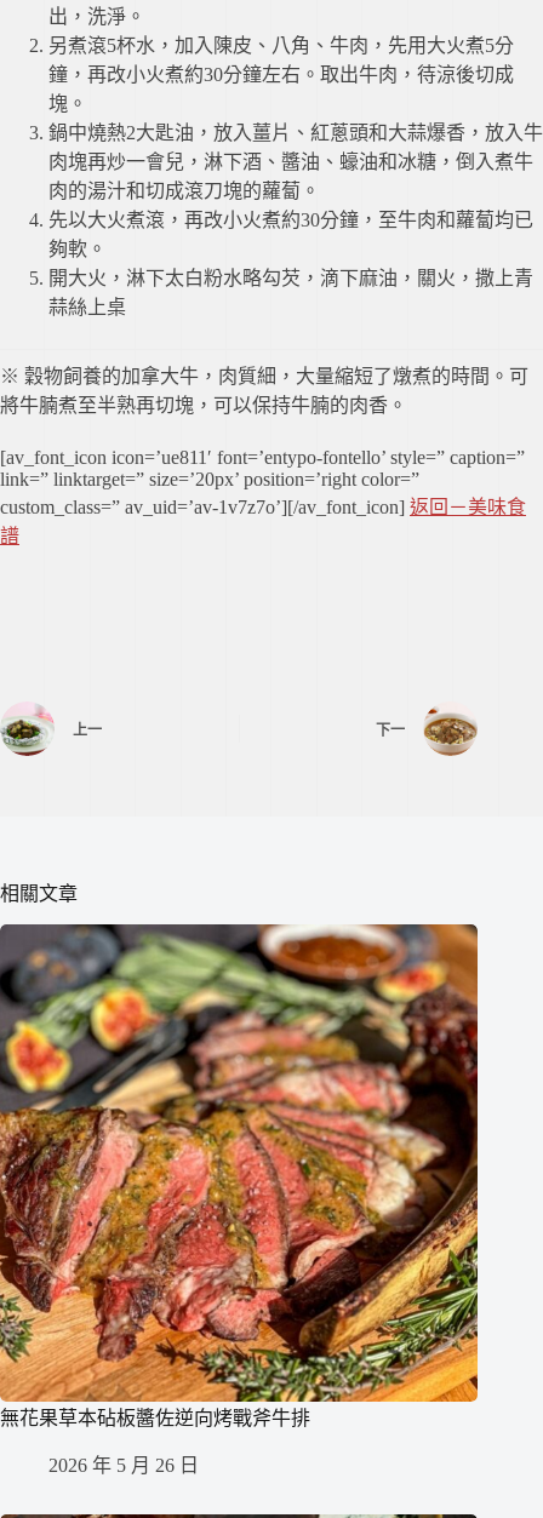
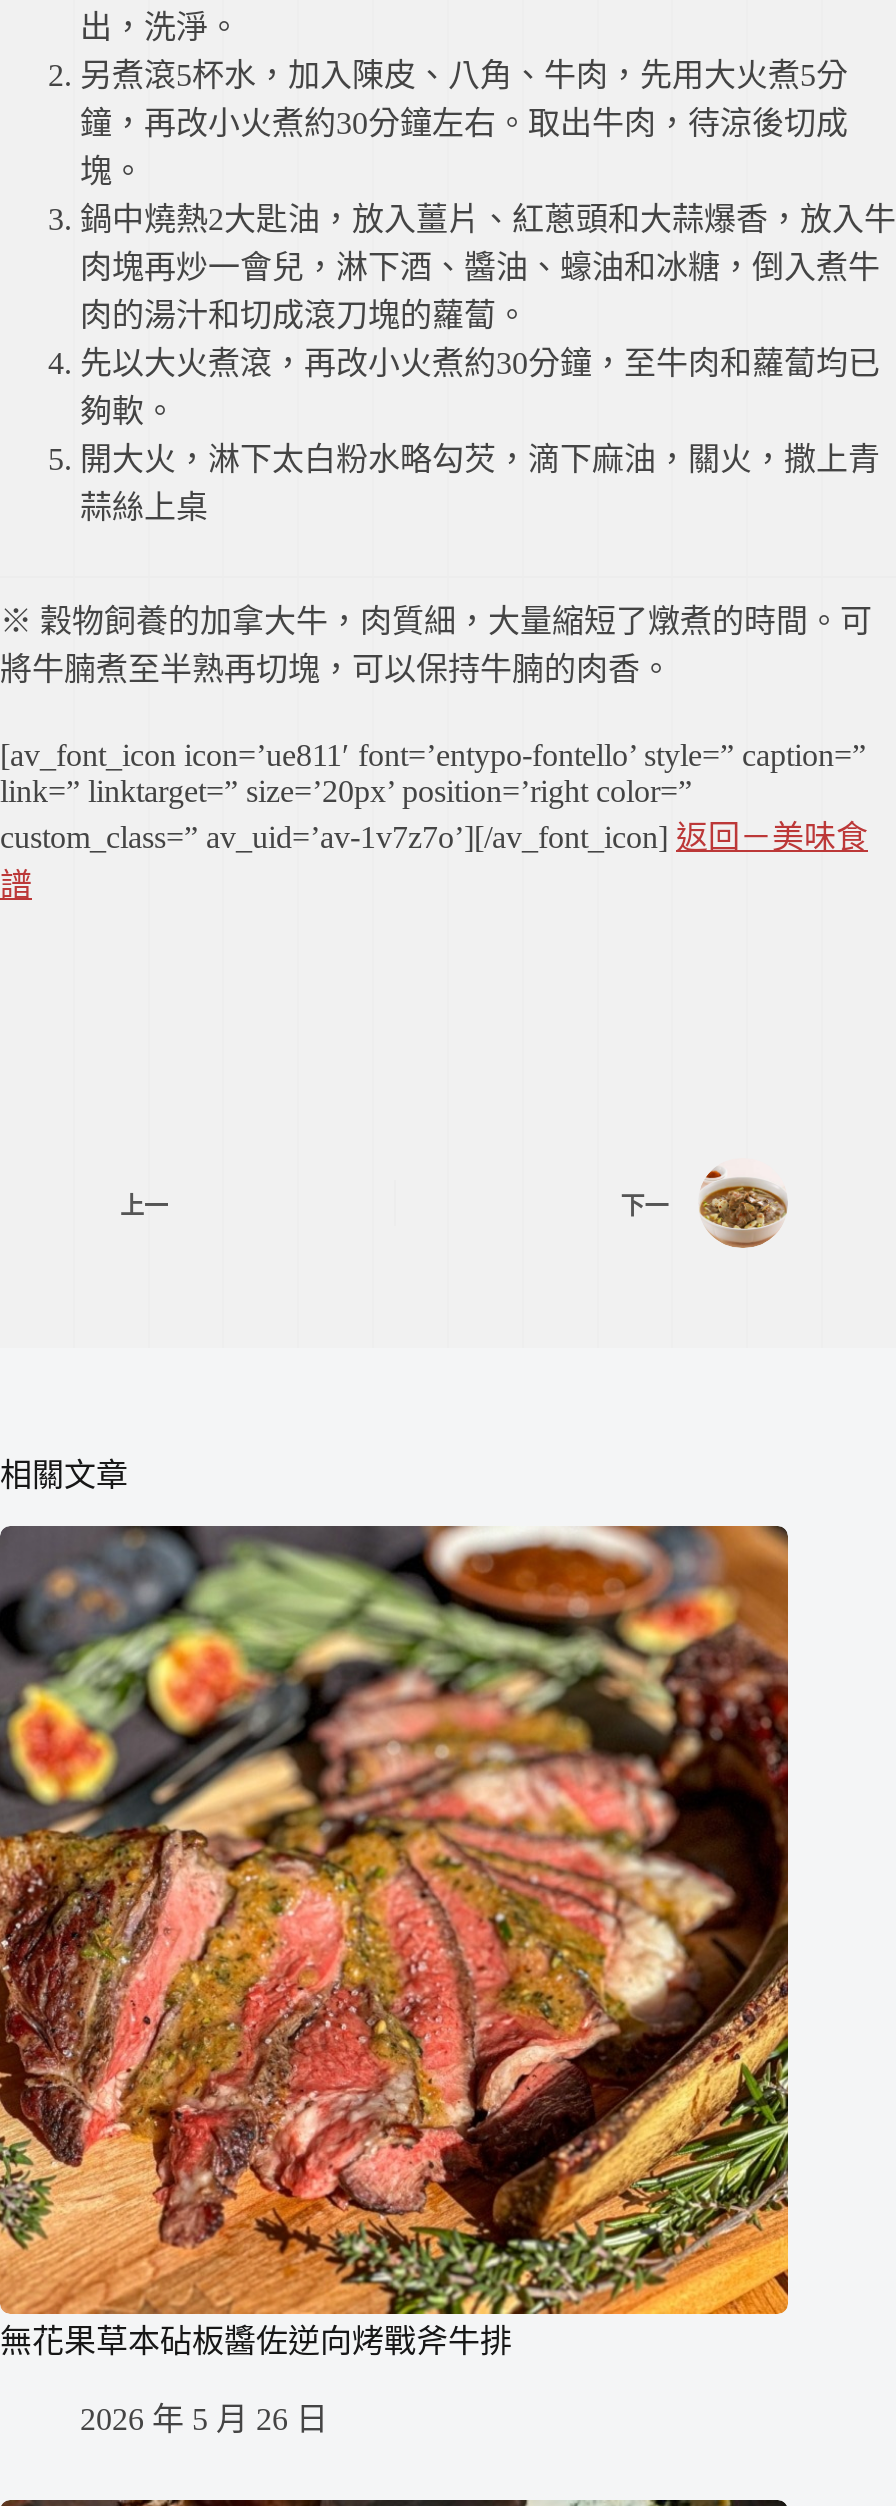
- [image]
